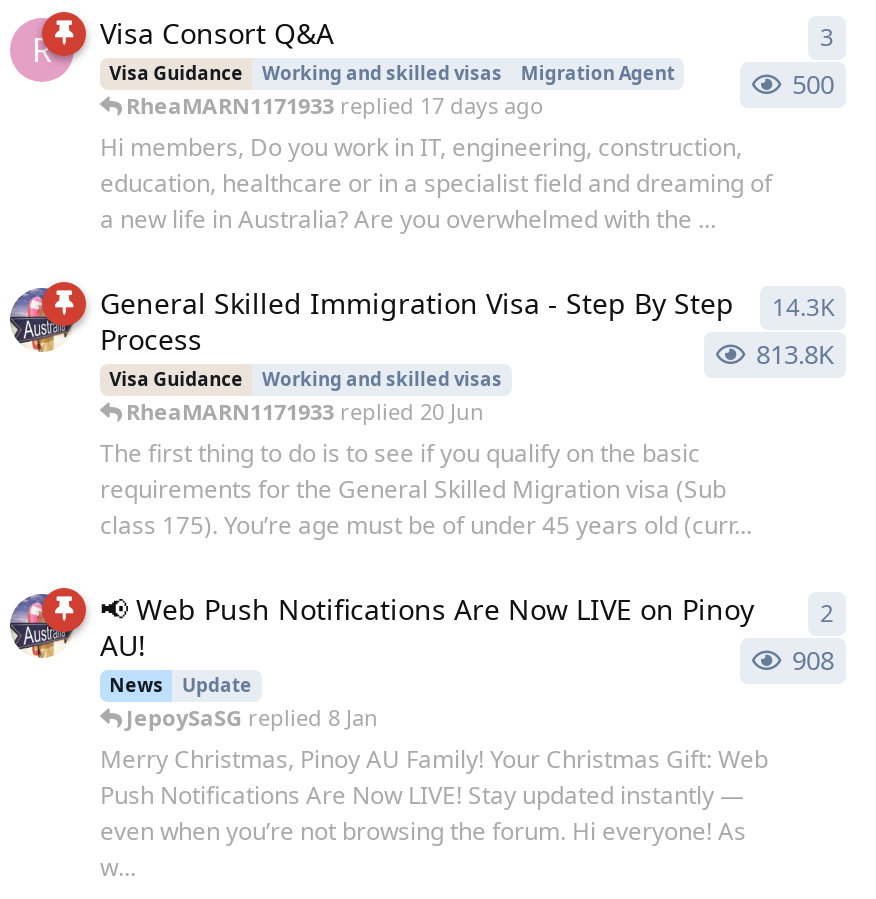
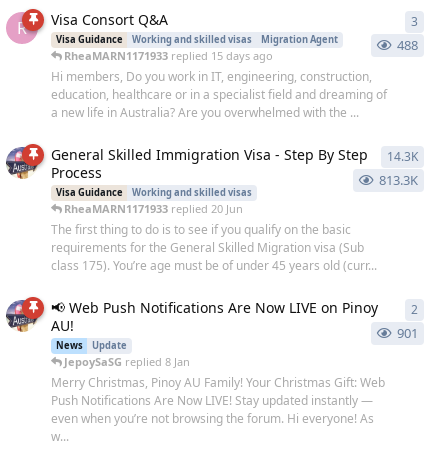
- 500
+ 488

- RheaMARN1171933 replied 17 days ago
+ RheaMARN1171933 replied 15 days ago

- 813.8K
+ 813.3K

- 908
+ 901
